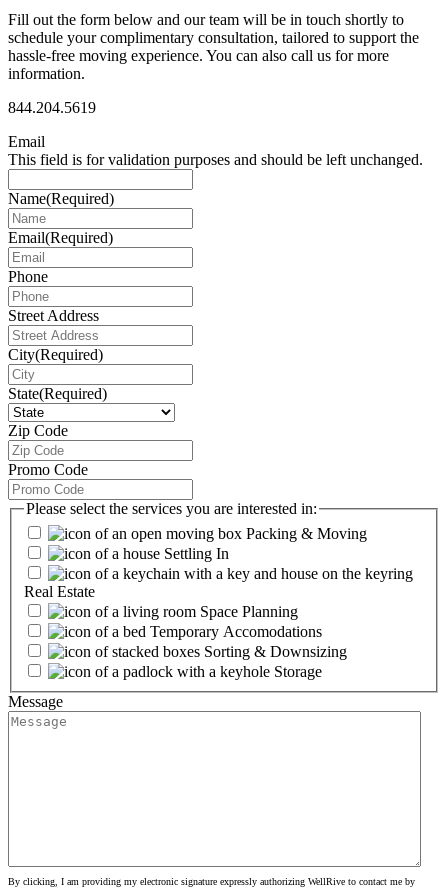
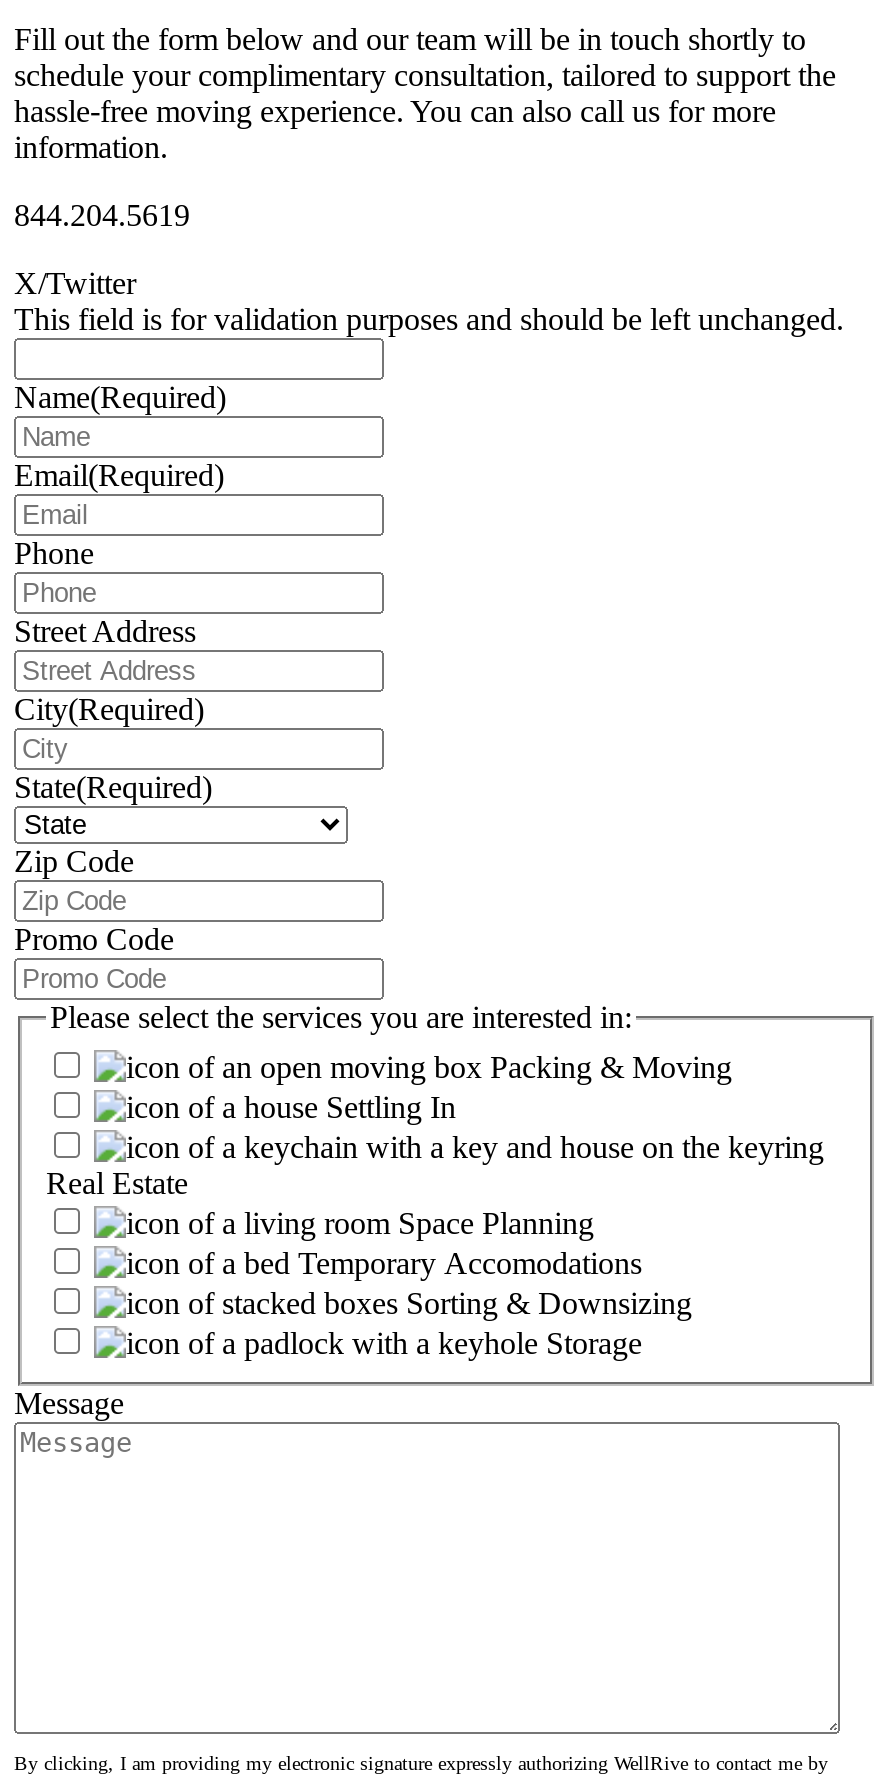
- Email
+ X/Twitter
